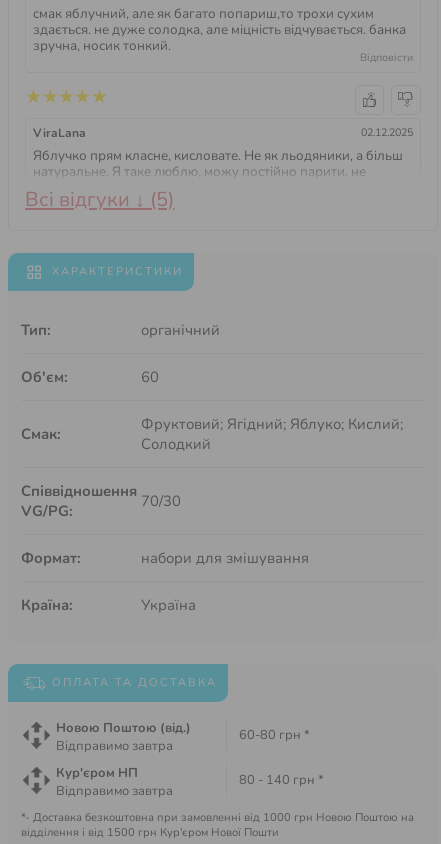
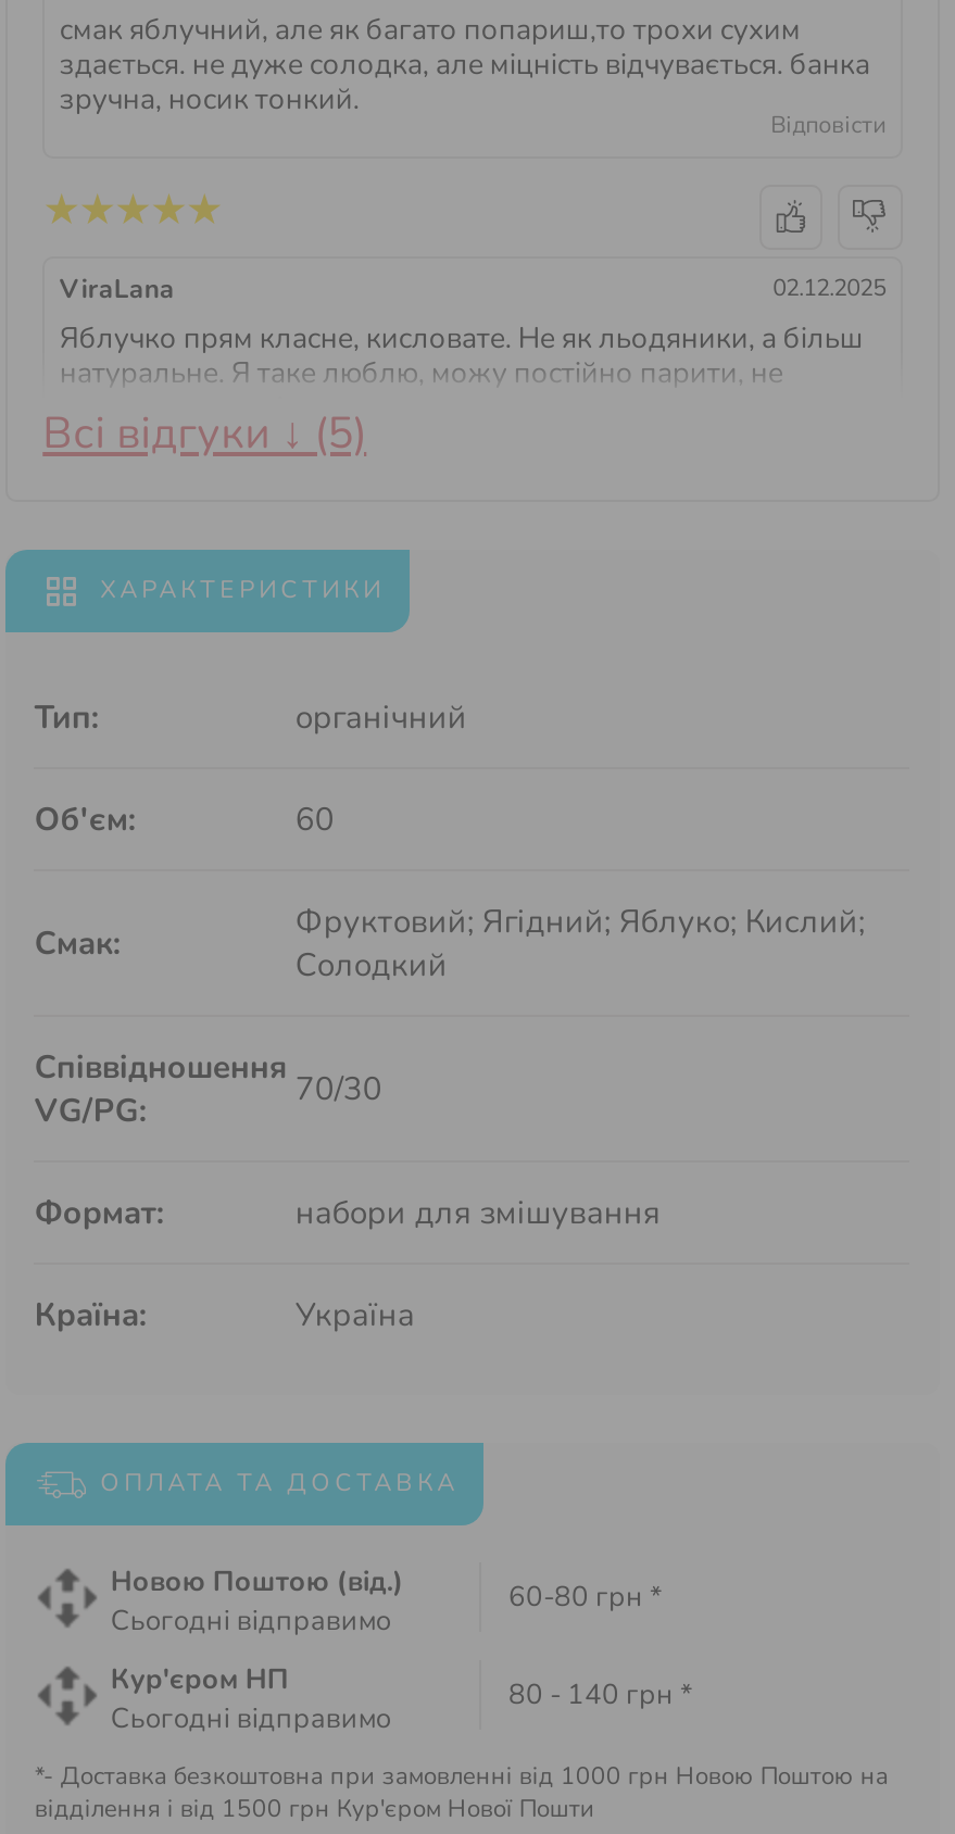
- Відправимо завтра
+ Сьогодні відправимо

- Відправимо завтра
+ Сьогодні відправимо
